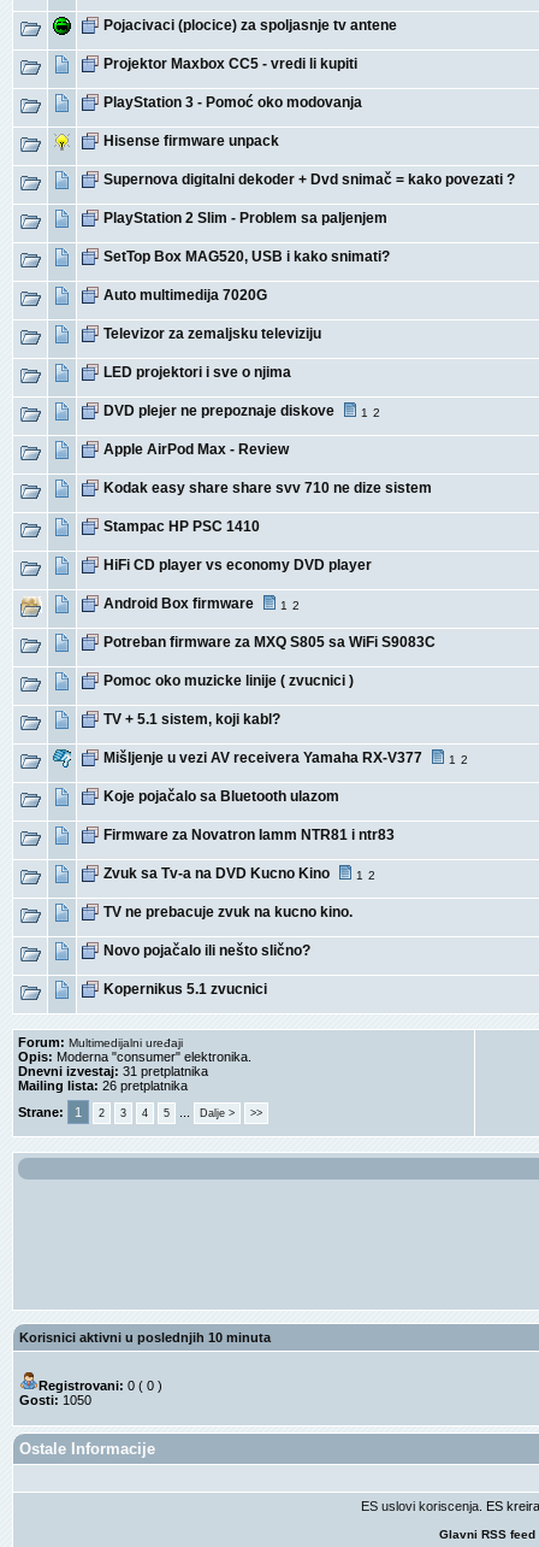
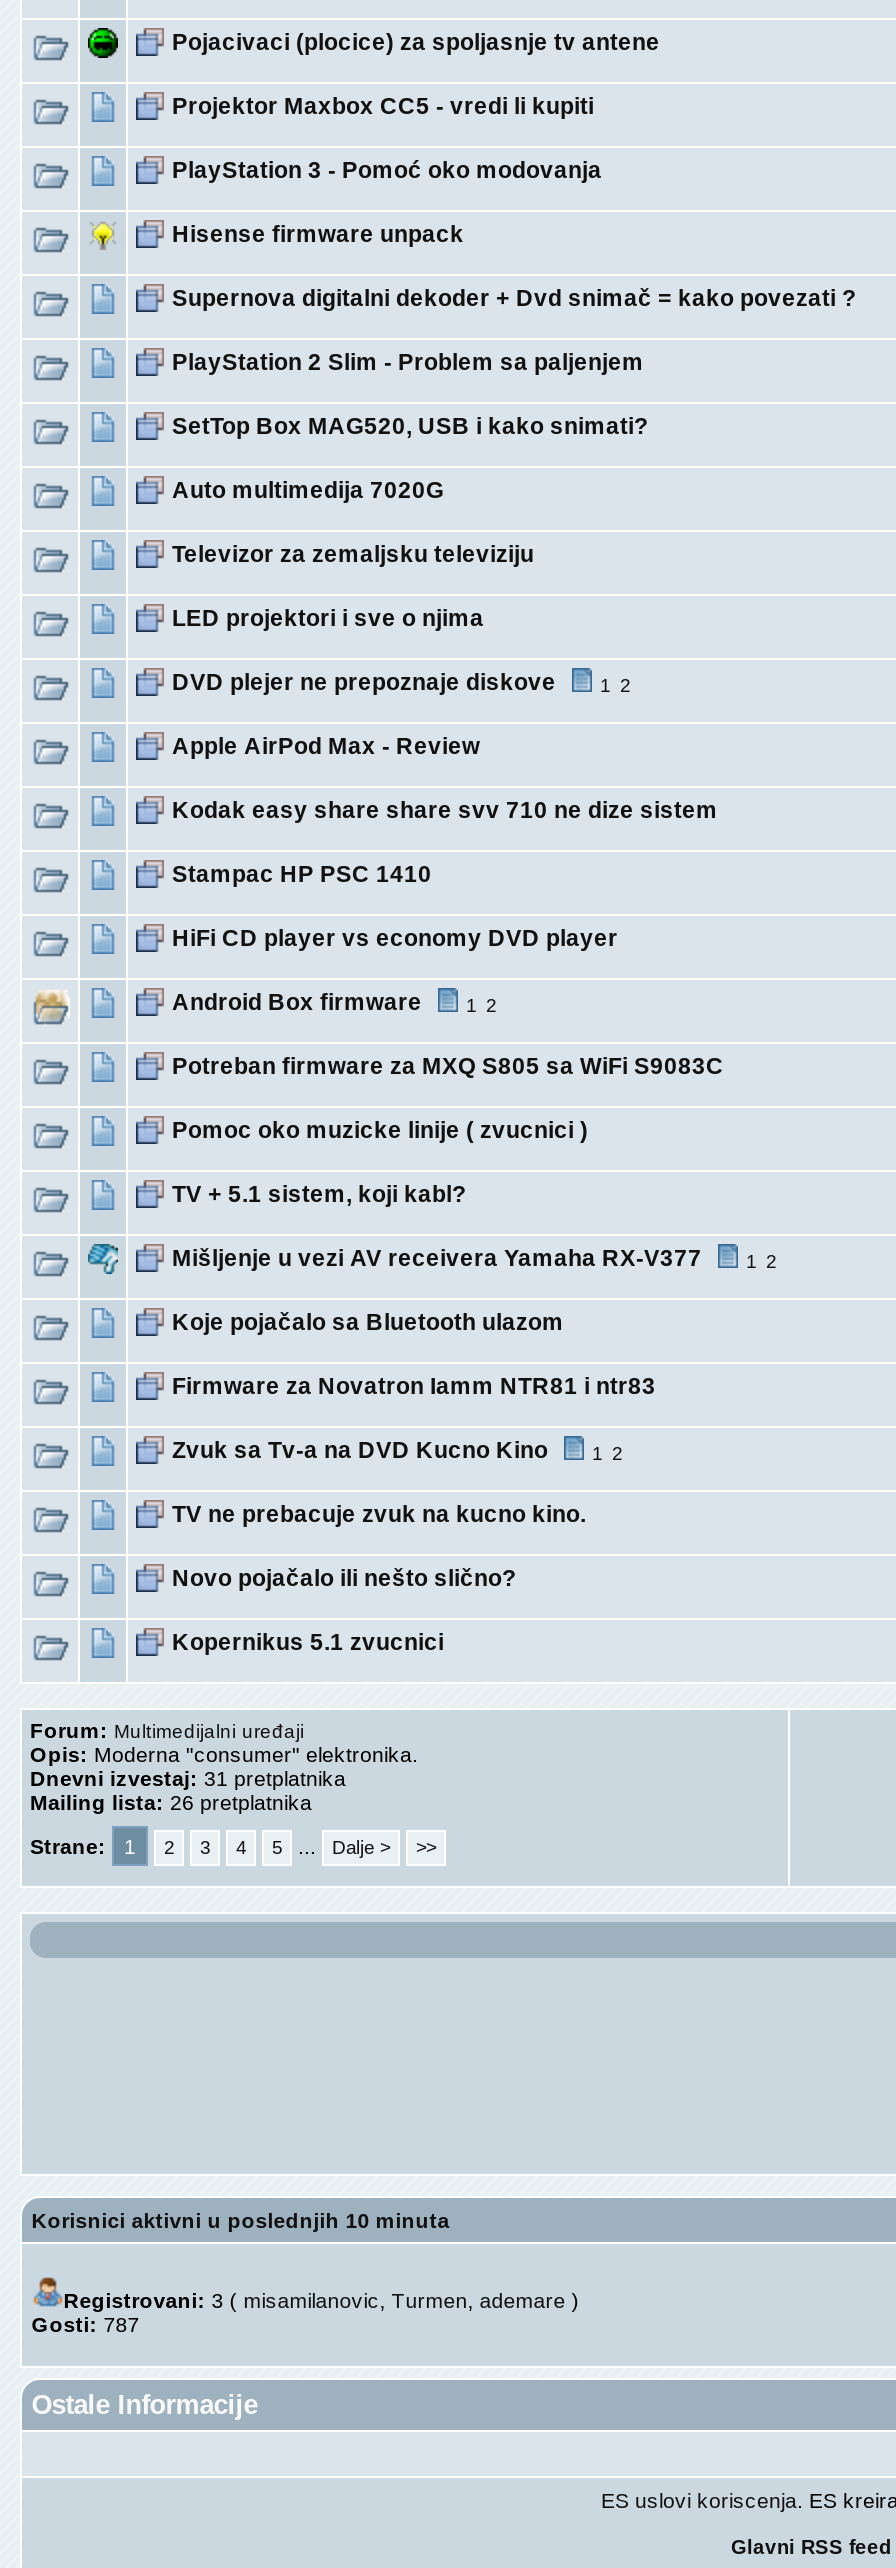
- Registrovani: 0 ( 0 )
+ Registrovani: 3 (misamilanovic, Turmen, ademare)

- Gosti:1050
+ Gosti:787
